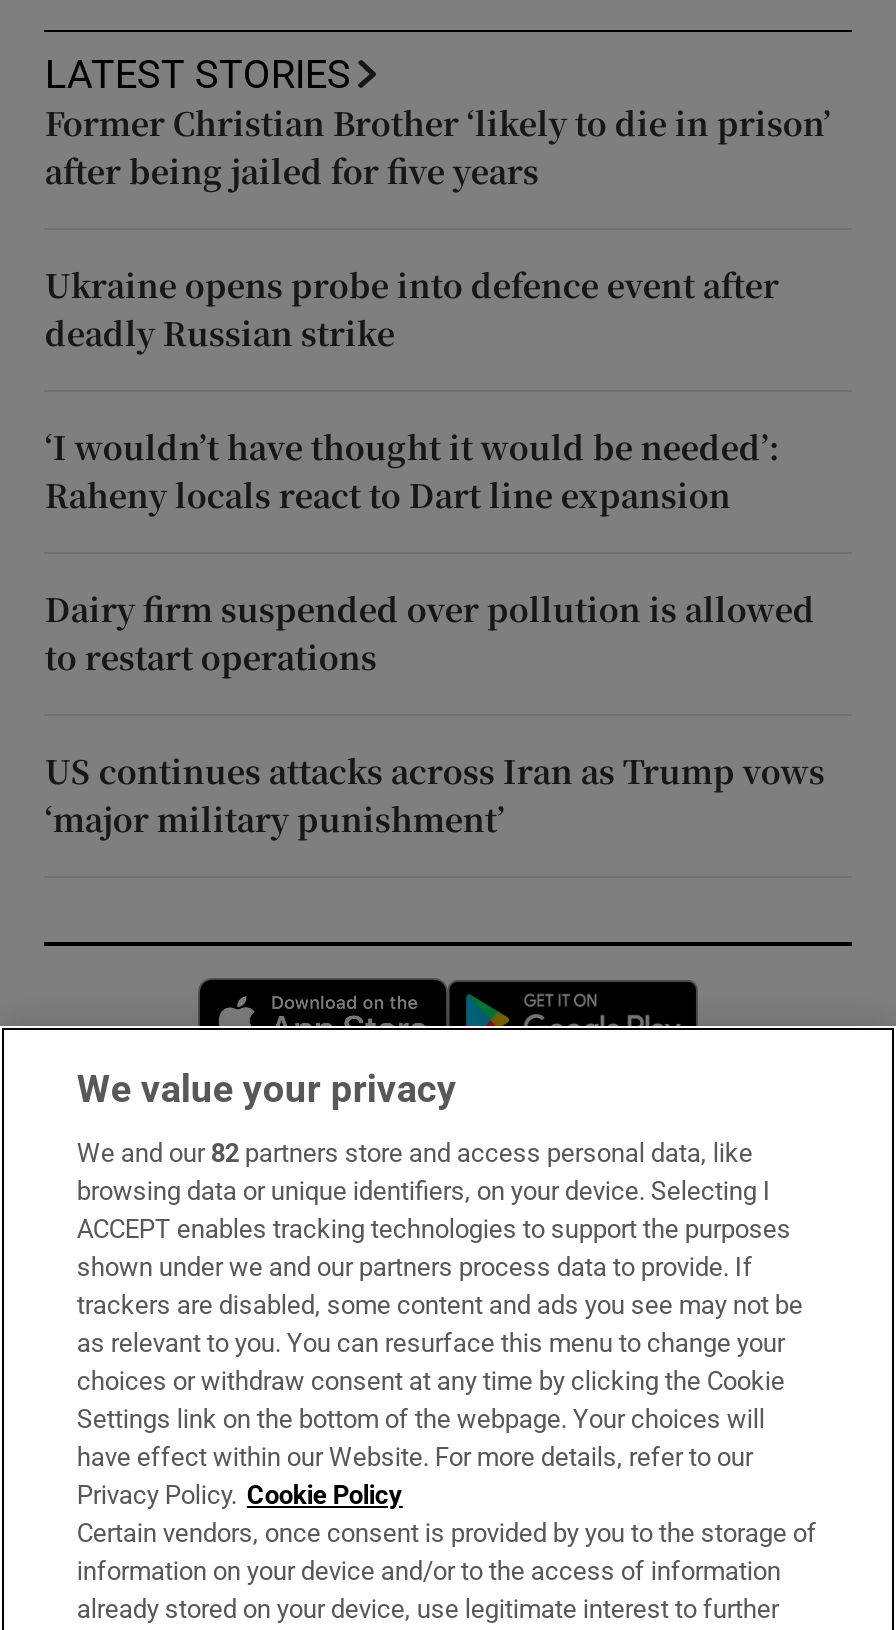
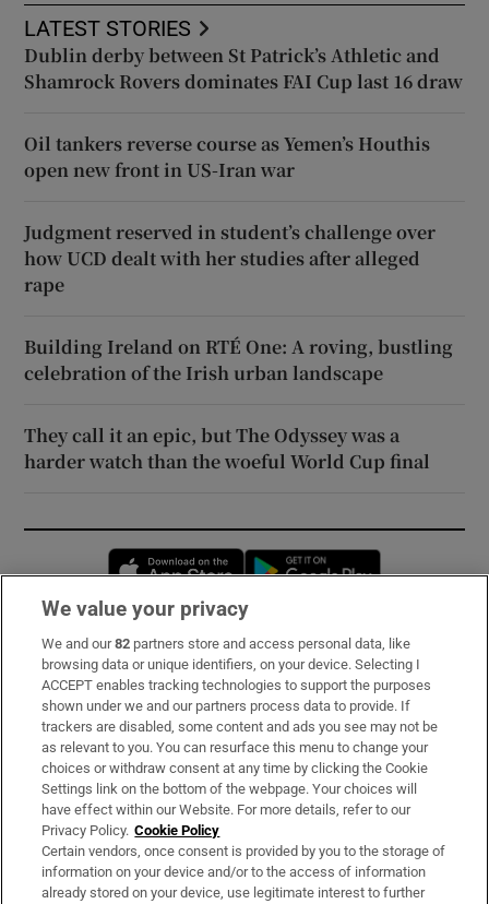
- Former Christian Brother ‘likely to die in prison’
- after being jailed for five years
+ Dublin derby between St Patrick’s Athletic and
+ Shamrock Rovers dominates FAI Cup last 16 draw

- Ukraine opens probe into defence event after
- deadly Russian strike
+ Oil tankers reverse course as Yemen’s Houthis
+ open new front in US-Iran war

- ‘I wouldn’t have thought it would be needed’:
- Raheny locals react to Dart line expansion
+ Judgment reserved in student’s challenge over
+ how UCD dealt with her studies after alleged
+ rape

- Dairy firm suspended over pollution is allowed
- to restart operations
+ Building Ireland on RTÉ One: A roving, bustling
+ celebration of the Irish urban landscape

- US continues attacks across Iran as Trump vows
- ‘major military punishment’
+ They call it an epic, but The Odyssey was a
+ harder watch than the woeful World Cup final
